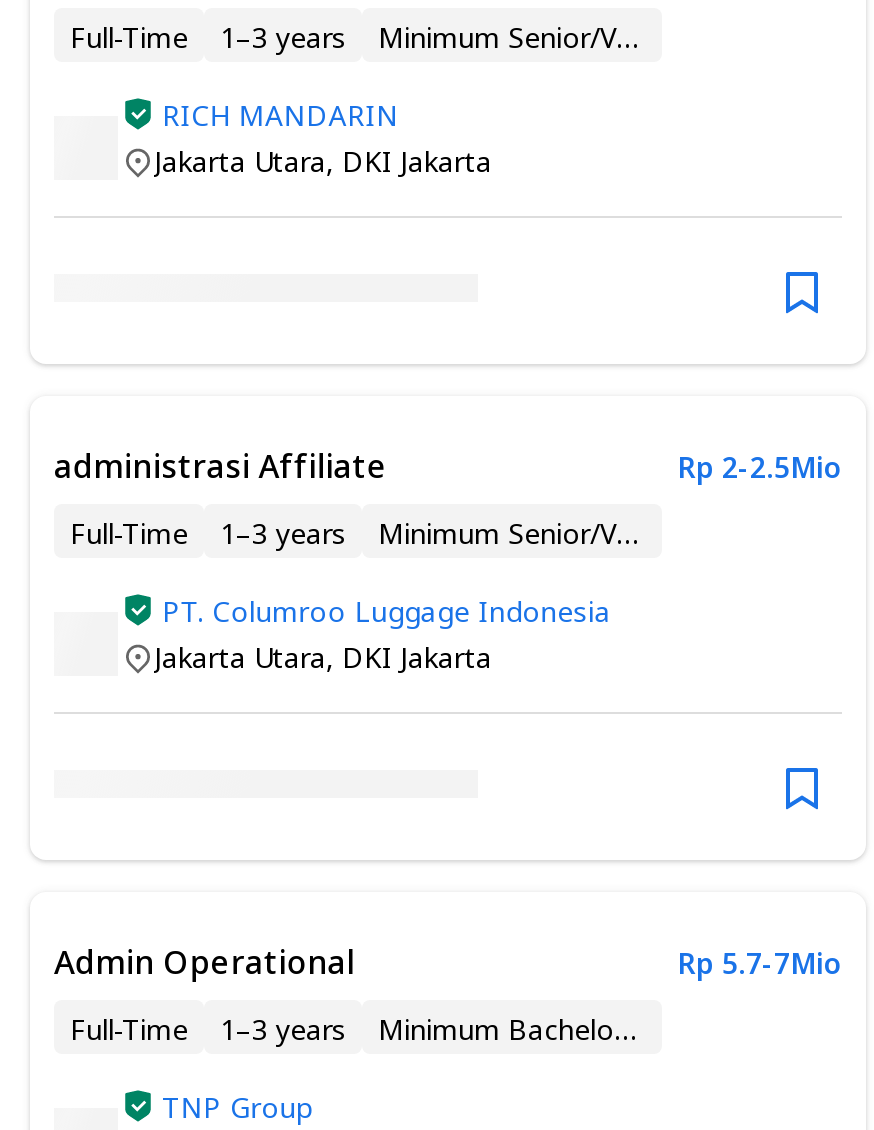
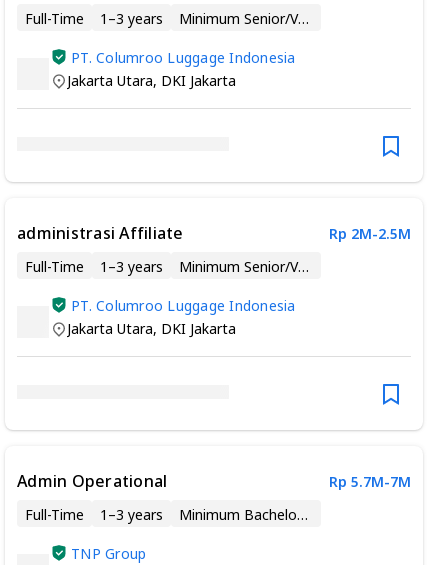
- RICH MANDARIN
+ PT. Columroo Luggage Indonesia

- Rp 2-2.5Mio
+ Rp 2M-2.5M

- Rp 5.7-7Mio
+ Rp 5.7M-7M
